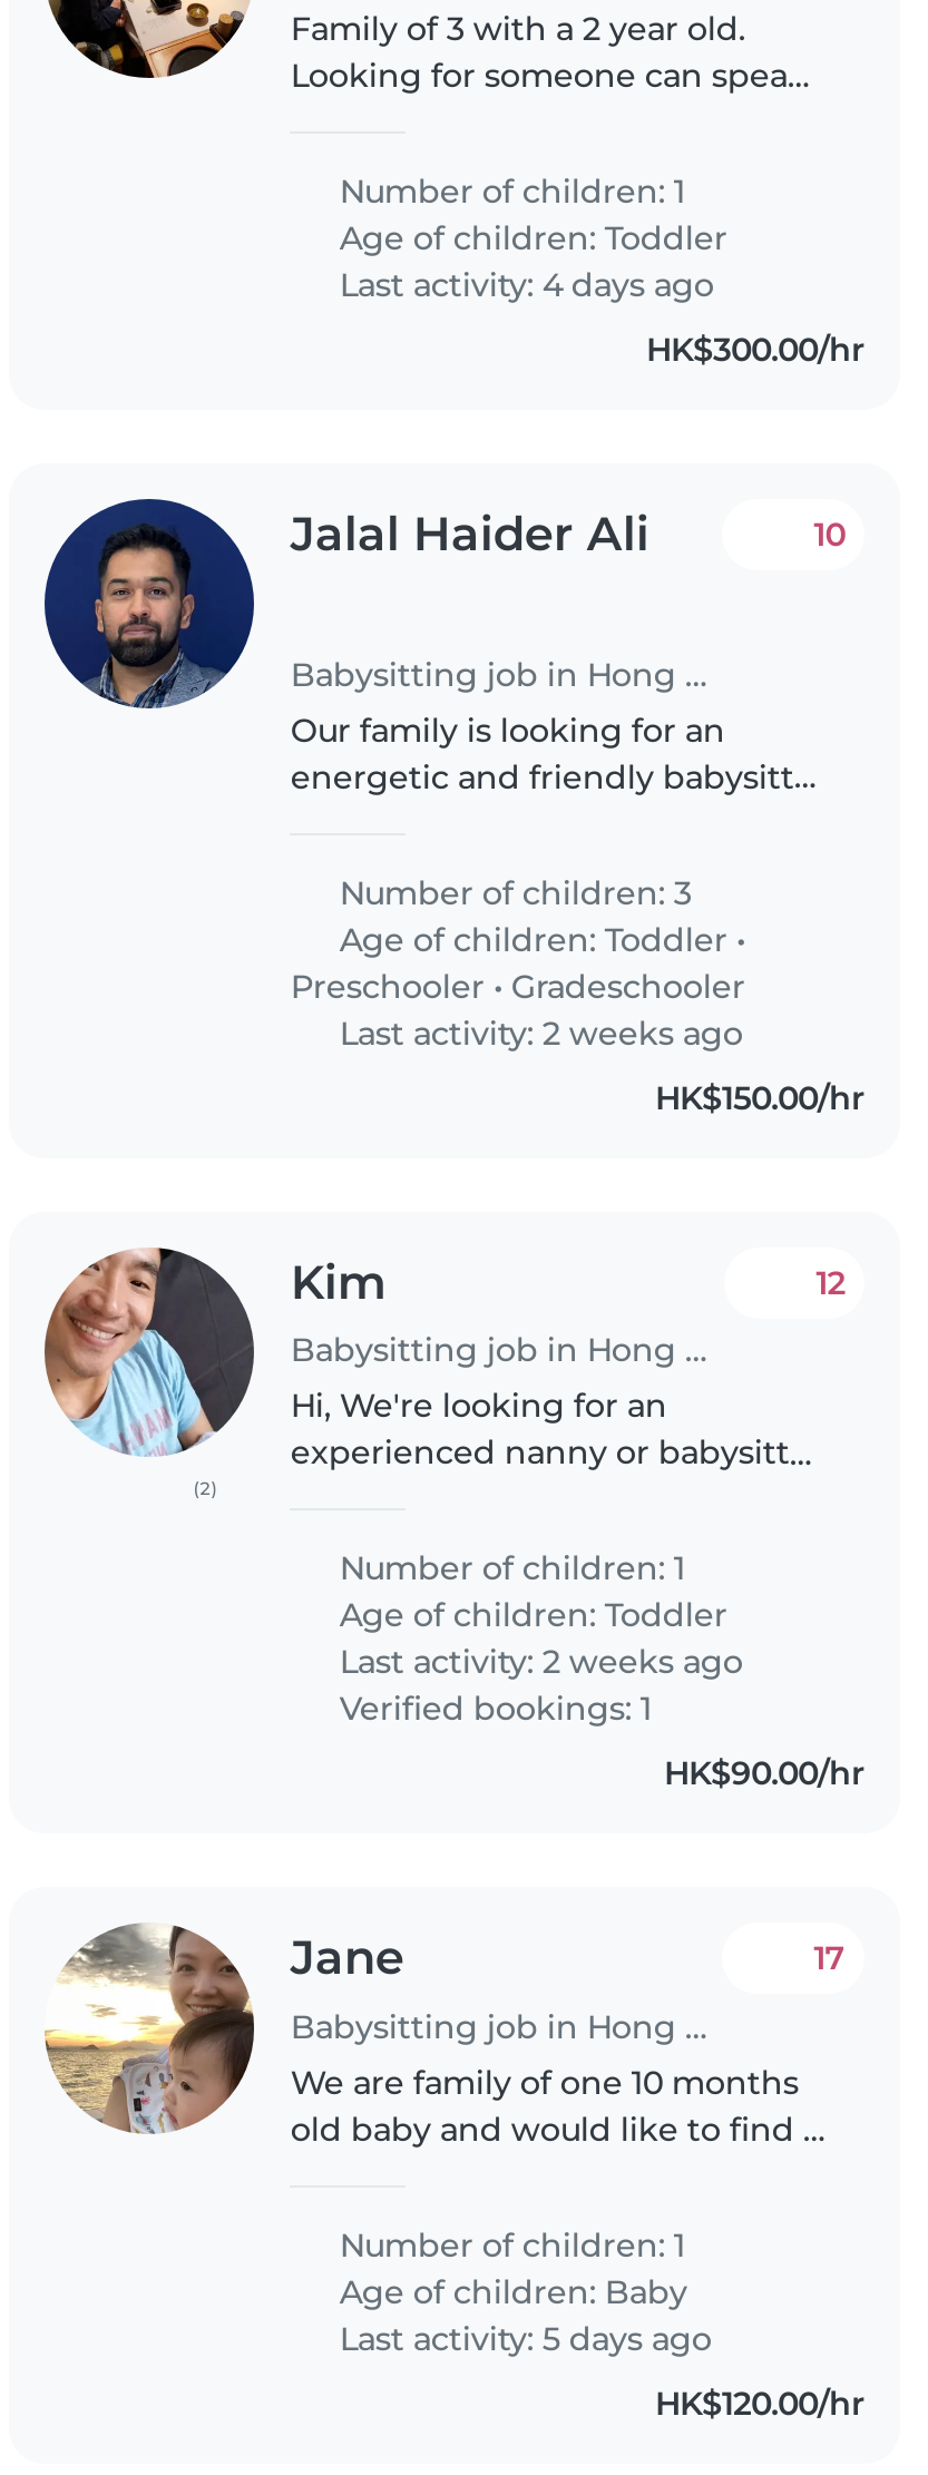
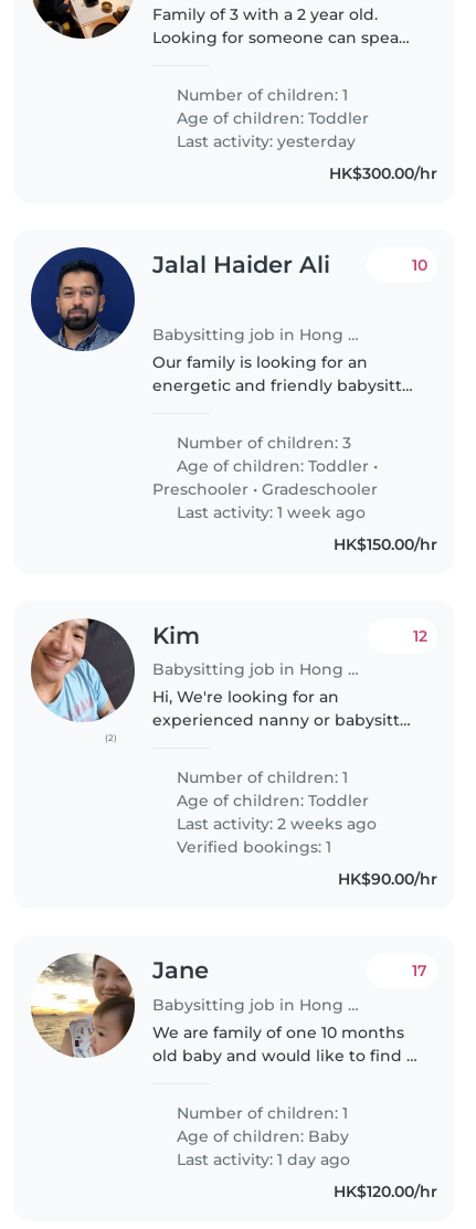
- Last activity: 4 days ago
+ Last activity: yesterday

- Last activity: 2 weeks ago
+ Last activity: 1 week ago

- Last activity: 5 days ago
+ Last activity: 1 day ago
